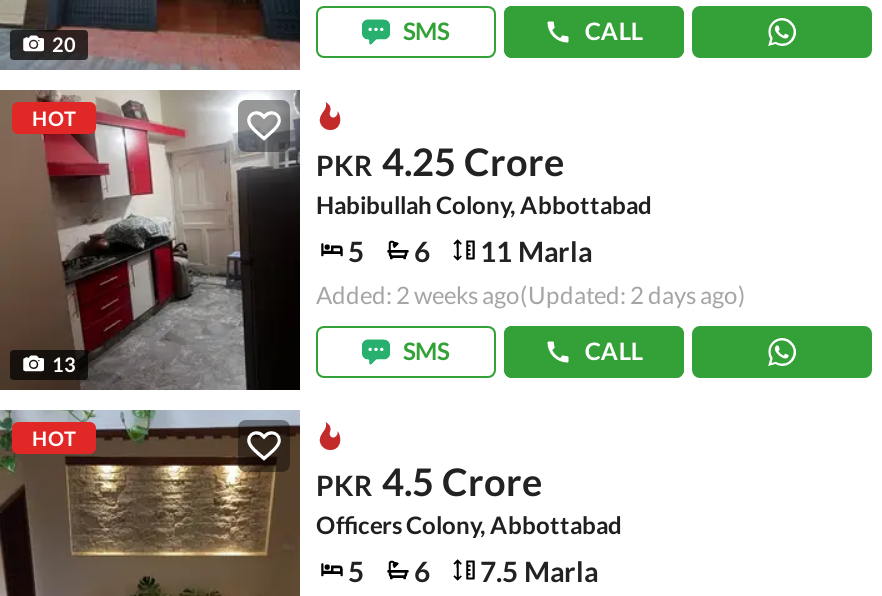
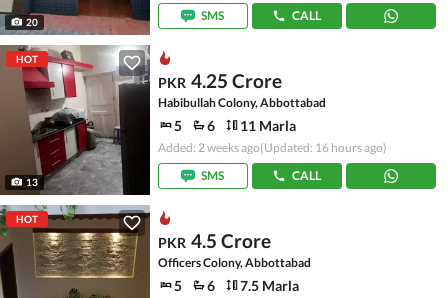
- Added: 2 weeks ago(Updated: 2 days ago)
+ Added: 2 weeks ago(Updated: 16 hours ago)
